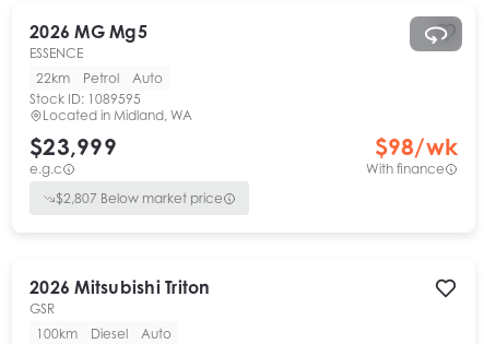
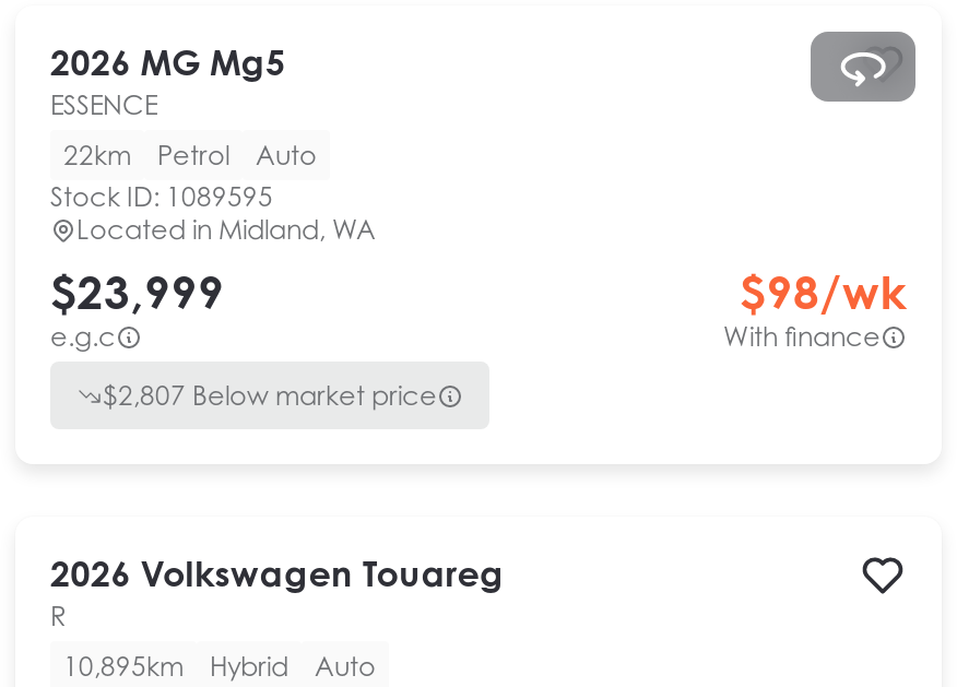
- 2026 Mitsubishi Triton
- GSR
+ 2026 Volkswagen Touareg
+ R

- 100km
- Diesel
+ 10,895km
+ Hybrid
